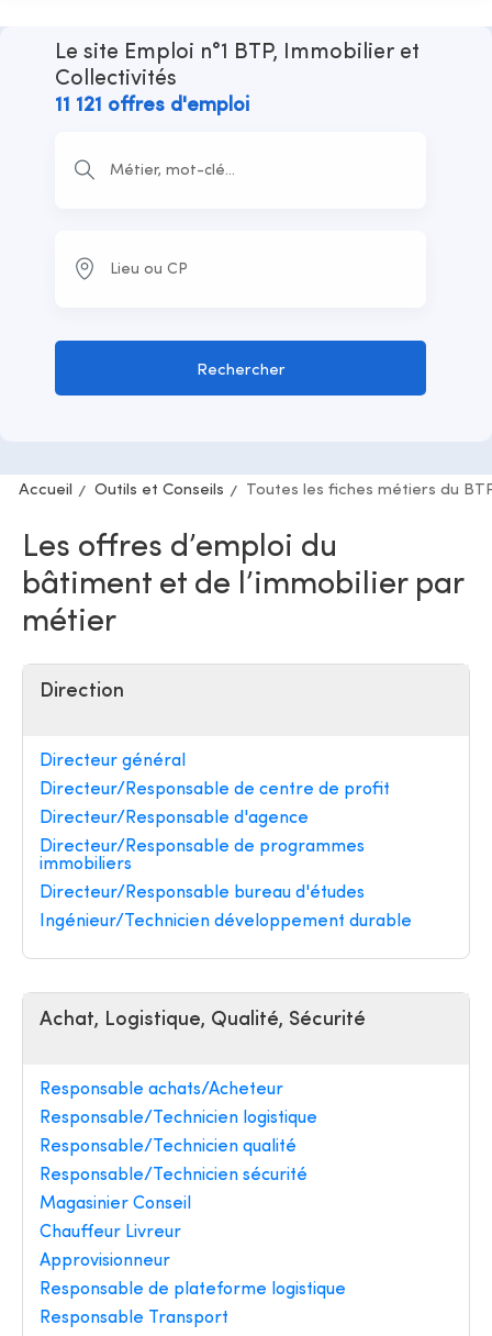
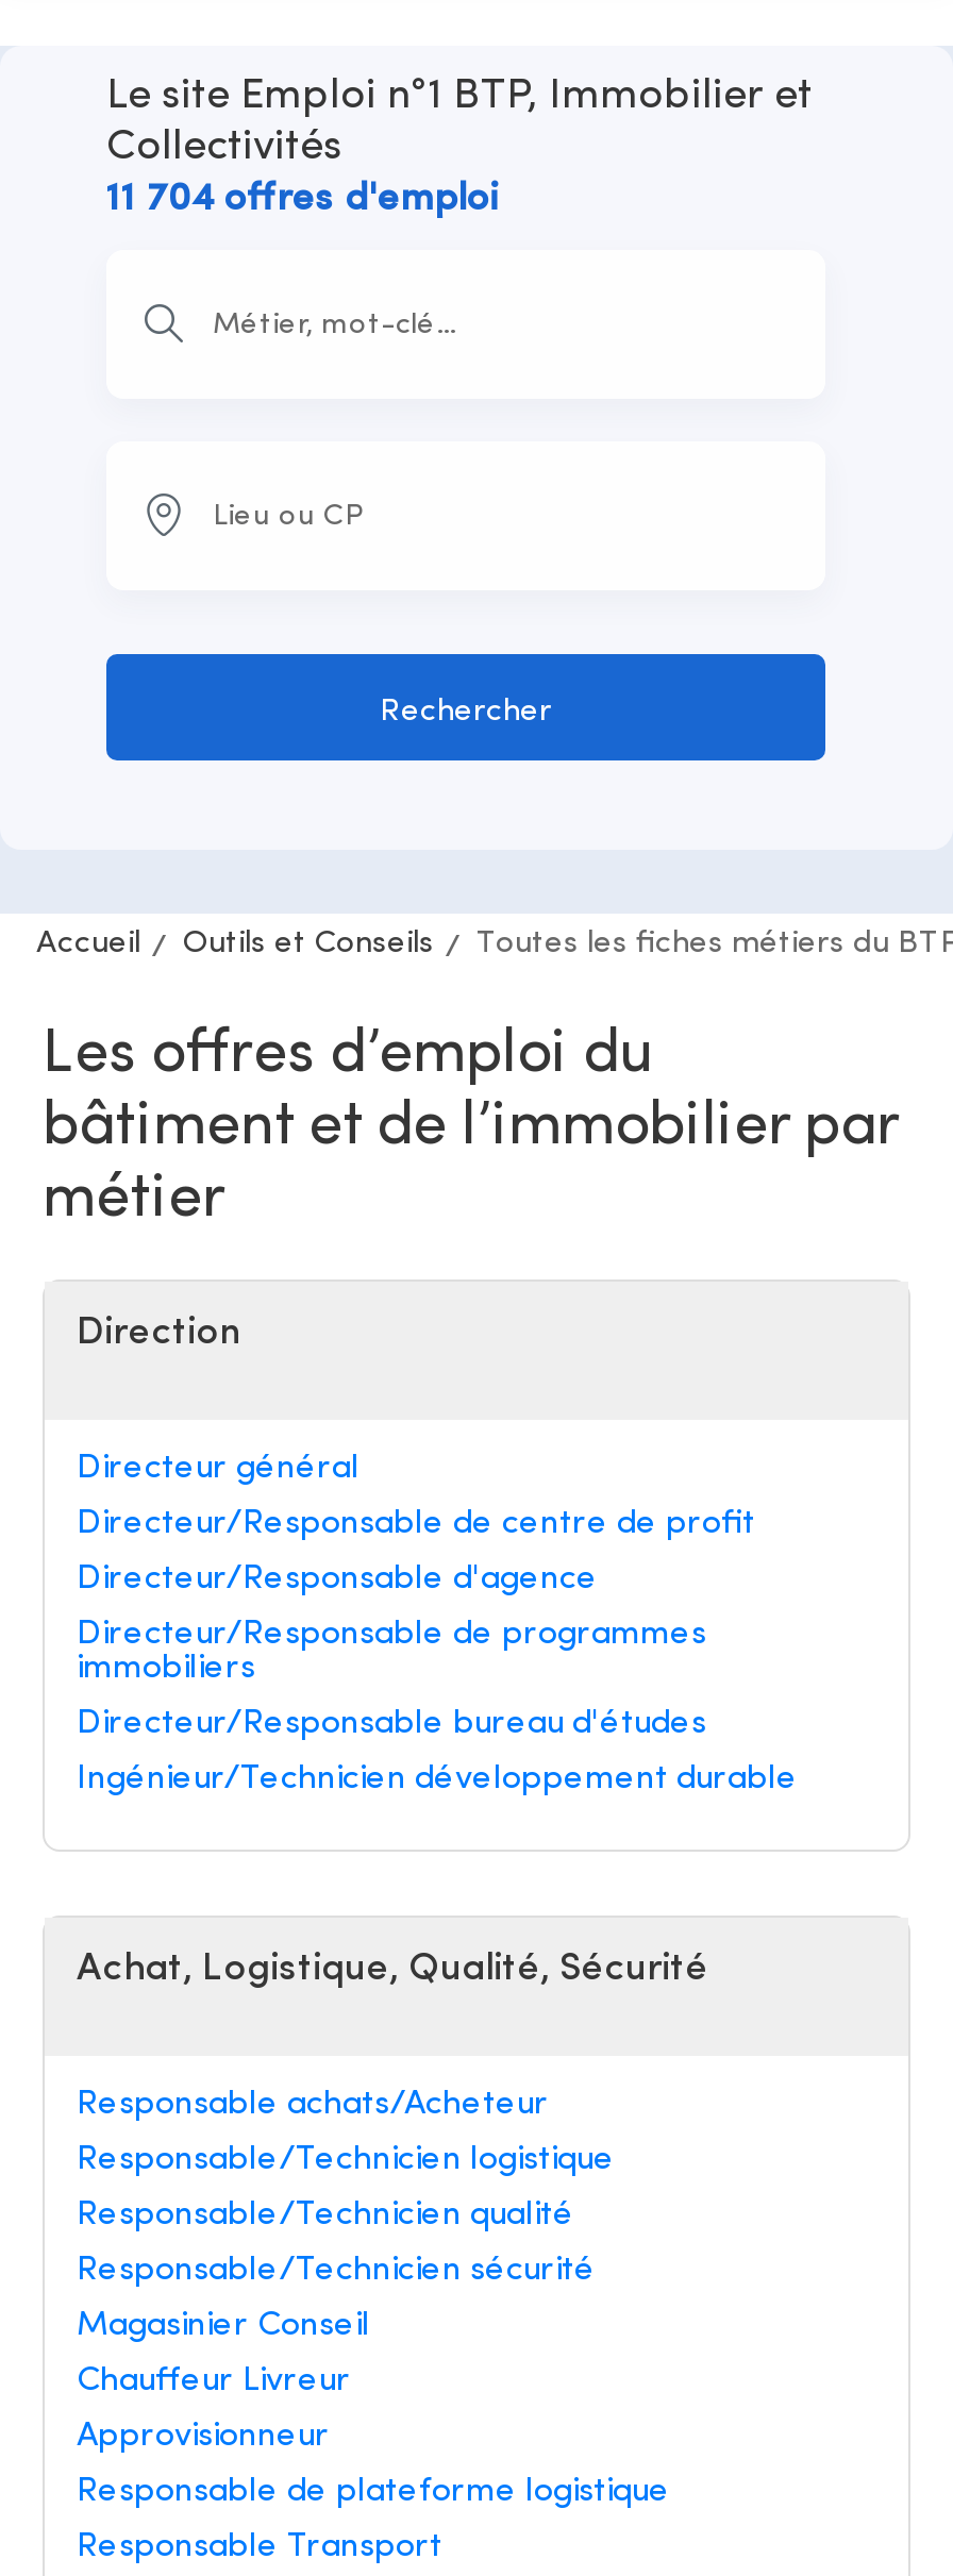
- 11 121 offres d'emploi
+ 11 704 offres d'emploi
